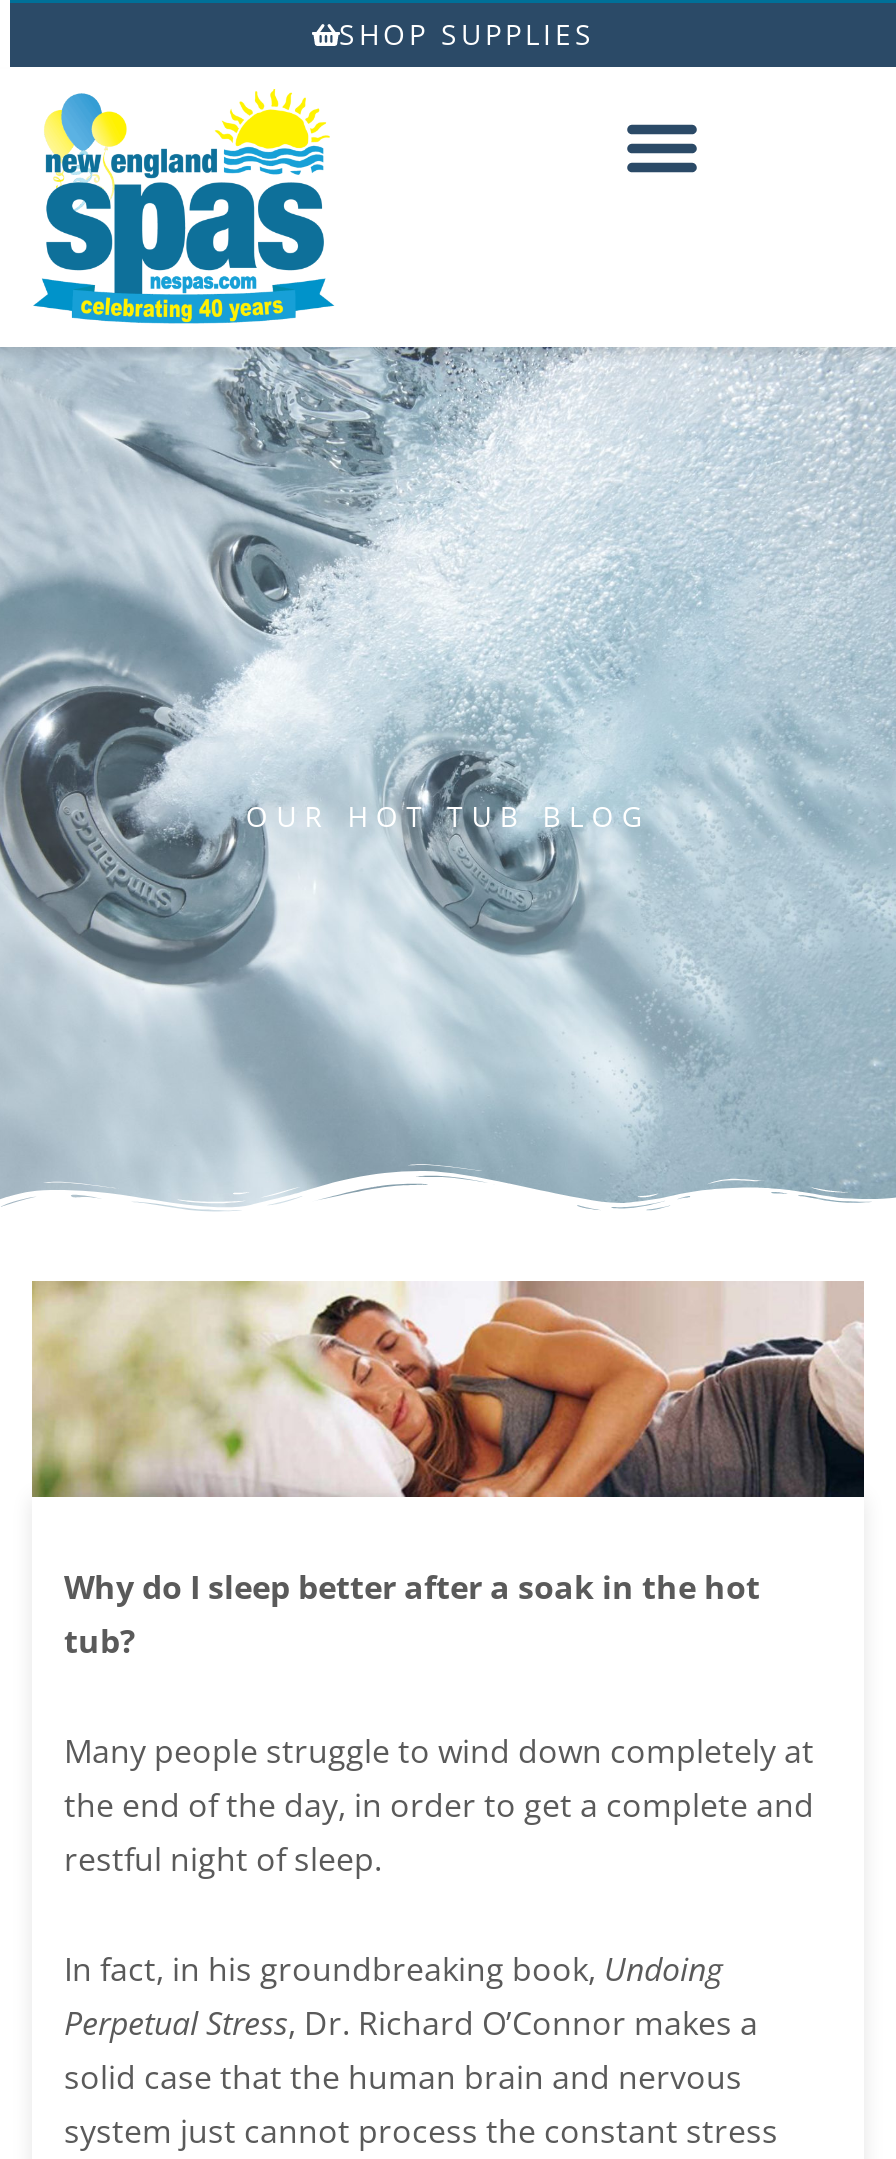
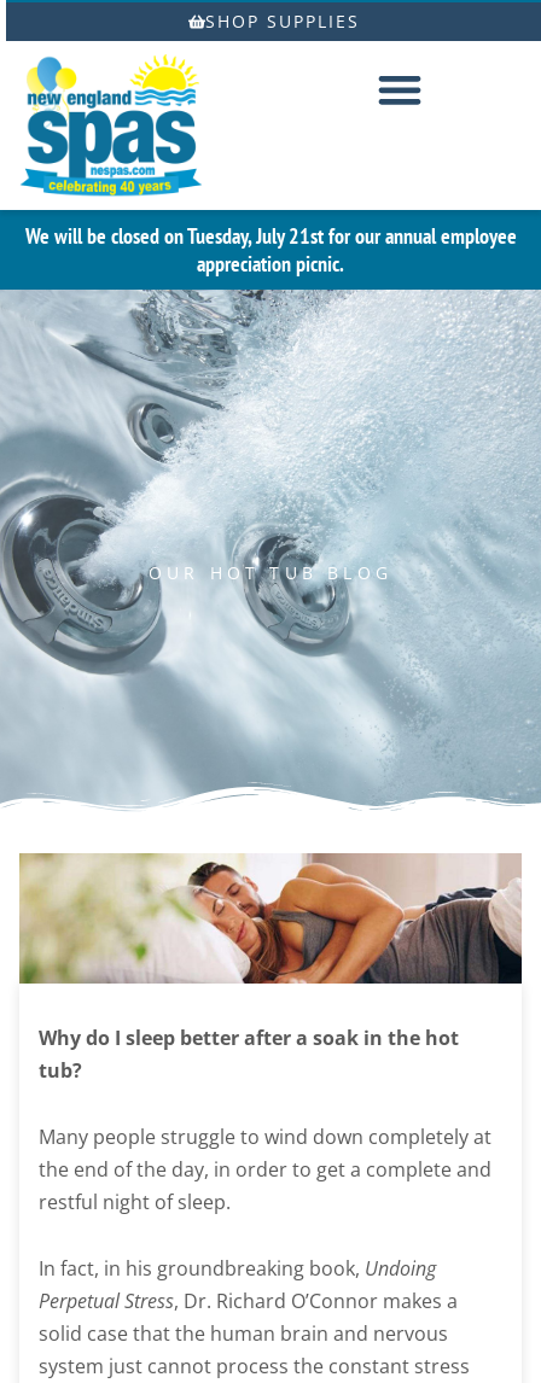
+ We will be closed on Tuesday, July 21st for our annual employee
+ appreciation picnic.
